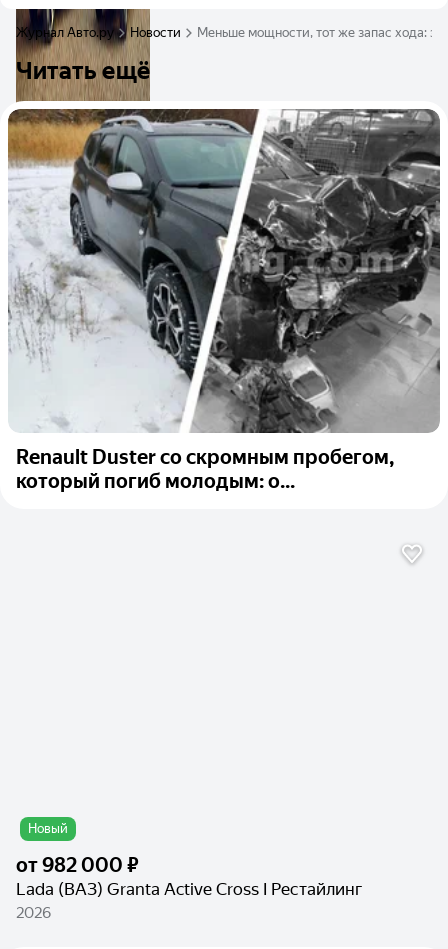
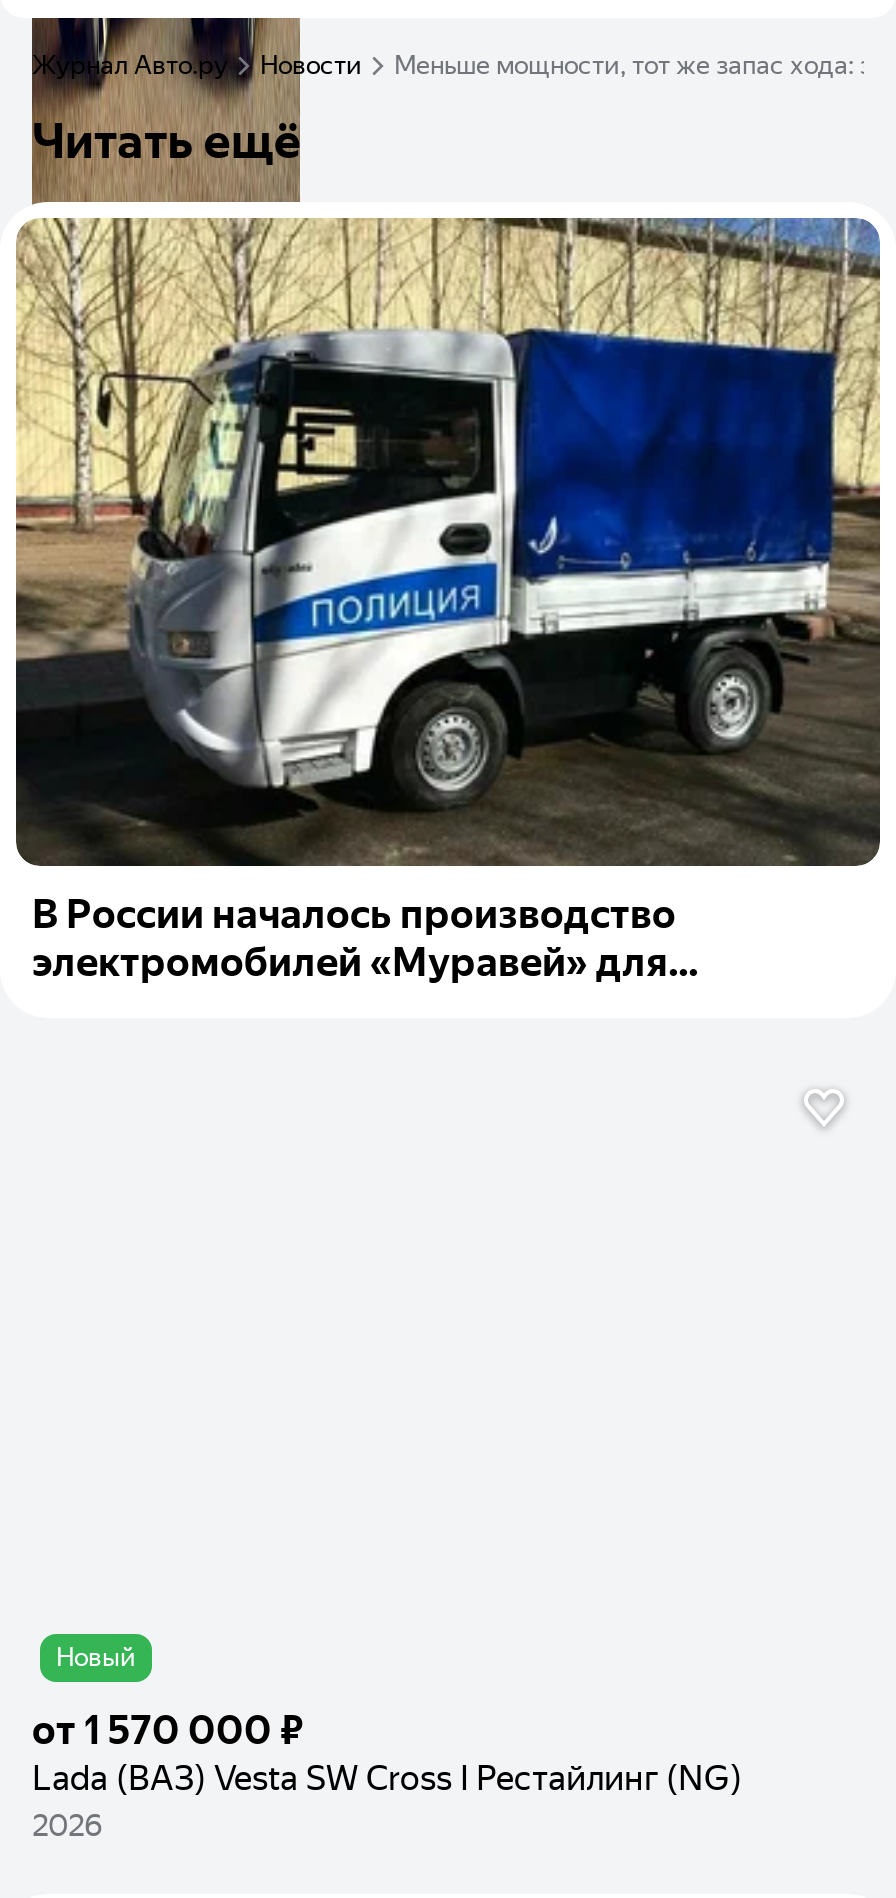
- [image]
- Renault Duster со скромным пробегом,
- который погиб молодым: о...
+ [image]
+ В России началось производство
+ электромобилей «Муравей» для...

- от 982 000 ₽
- Lada (ВАЗ) Granta Active Cross I Рестайлинг
+ от 1 570 000 ₽
+ Lada (ВАЗ) Vesta SW Cross I Рестайлинг (NG)
